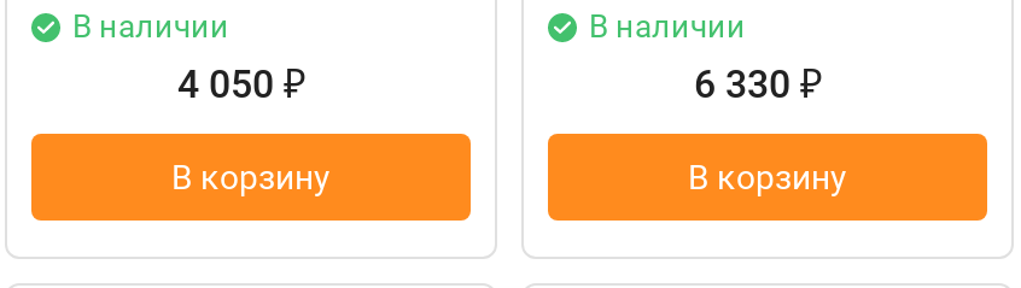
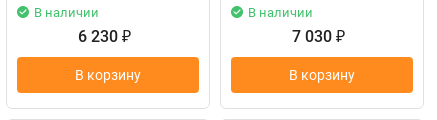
- 4 050 ₽
+ 6 230 ₽

- 6 330 ₽
+ 7 030 ₽
